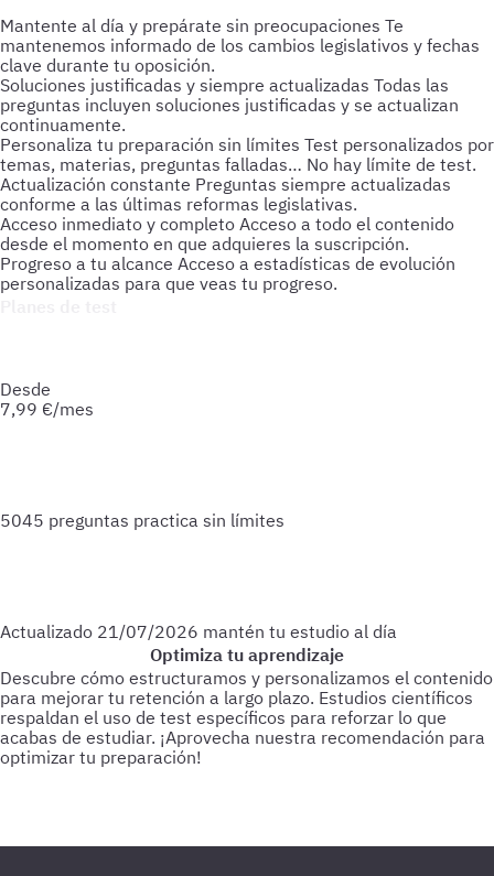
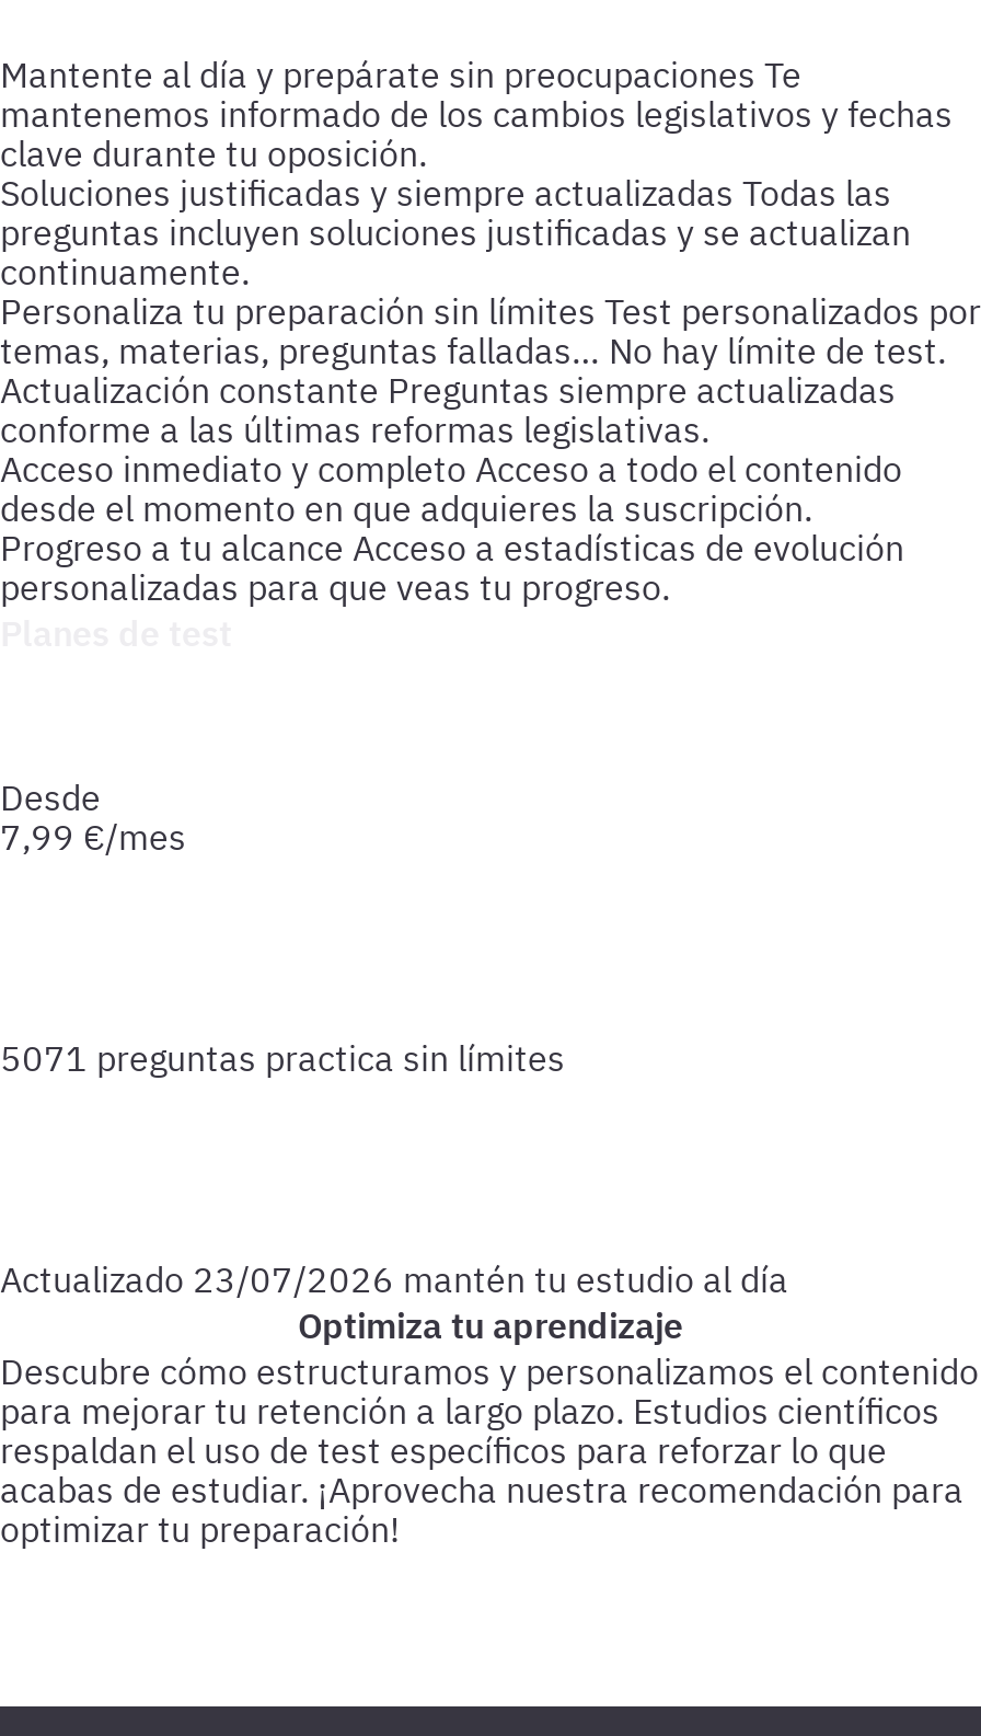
- 5045 preguntas practica sin límites
+ 5071 preguntas practica sin límites

- Actualizado 21/07/2026 mantén tu estudio al día
+ Actualizado 23/07/2026 mantén tu estudio al día
